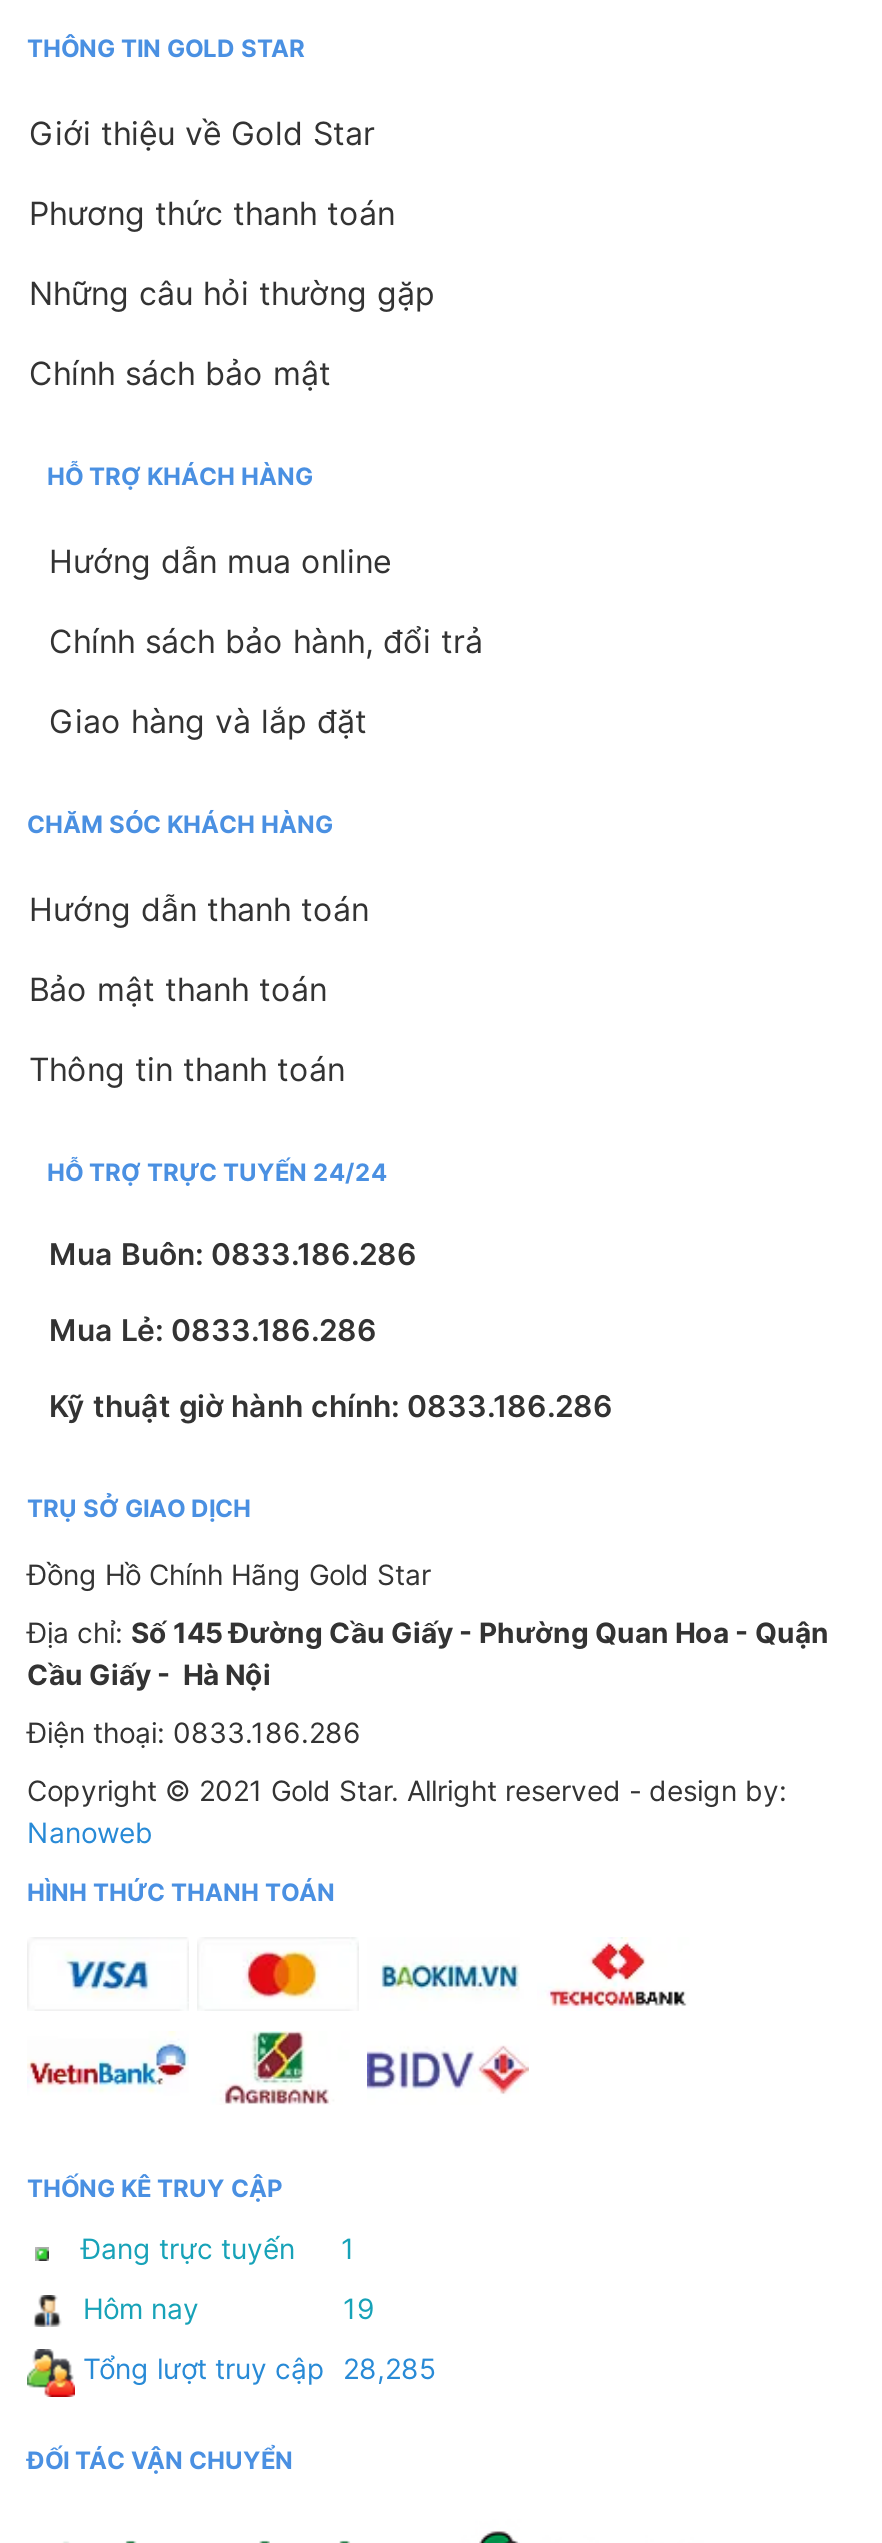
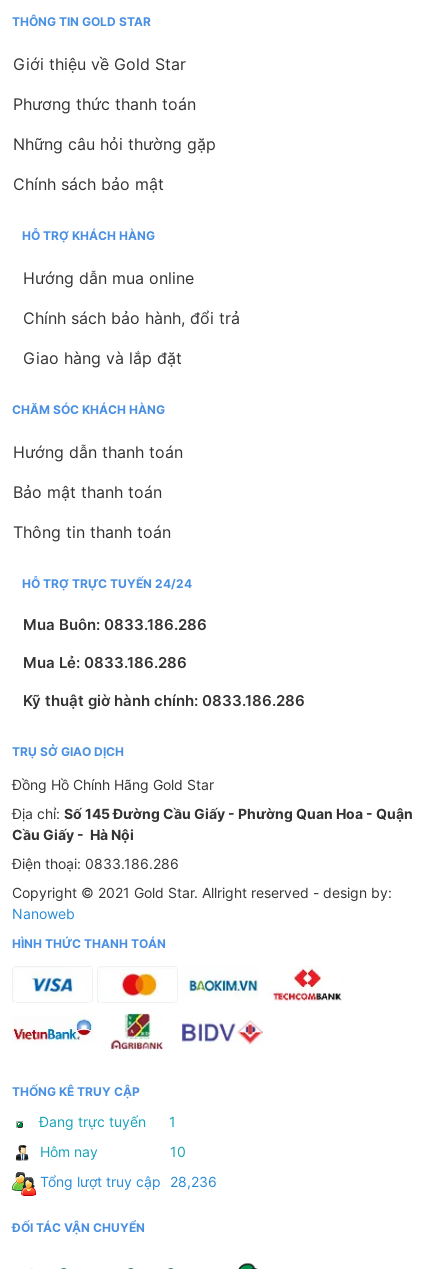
- 19
+ 10

- Tổng lượt truy cập 28,285
+ Tổng lượt truy cập 28,236
